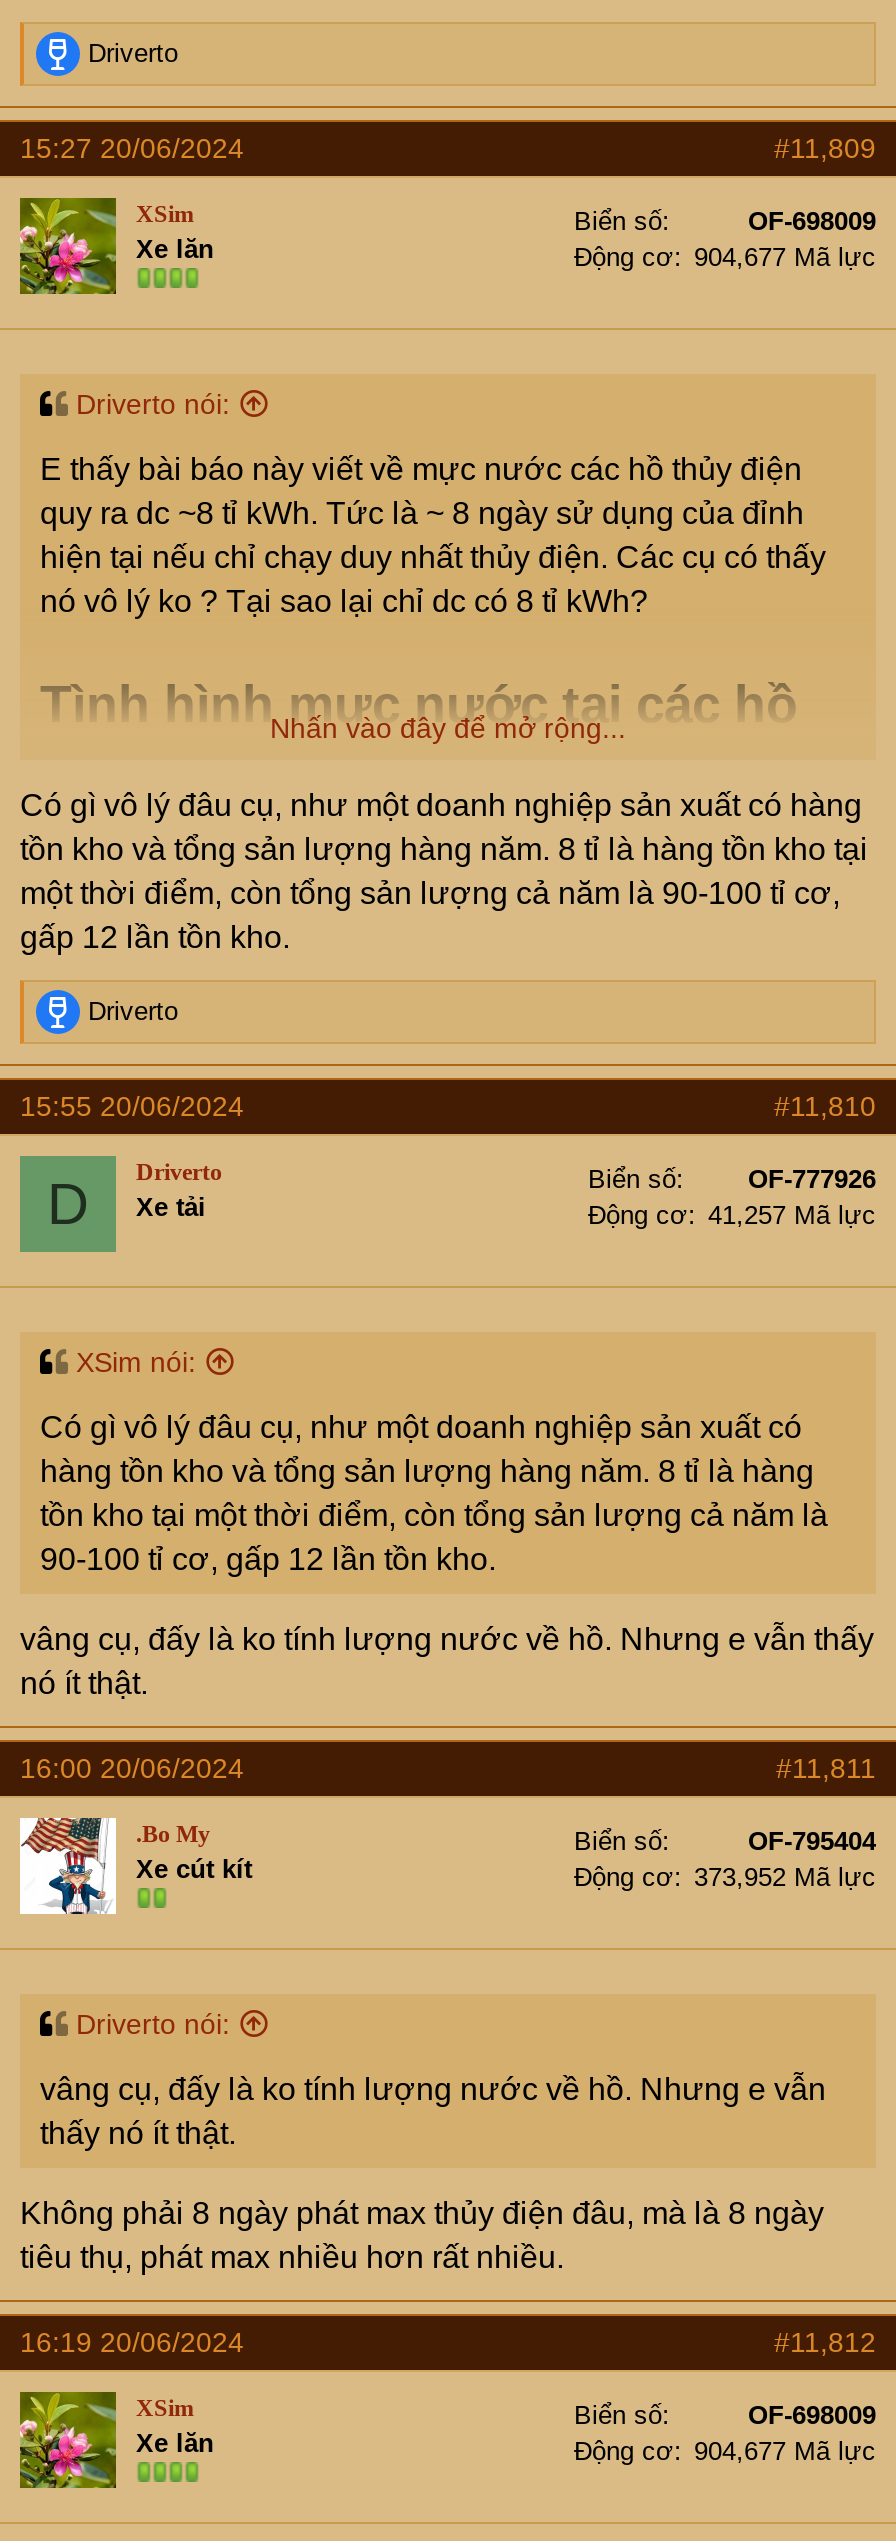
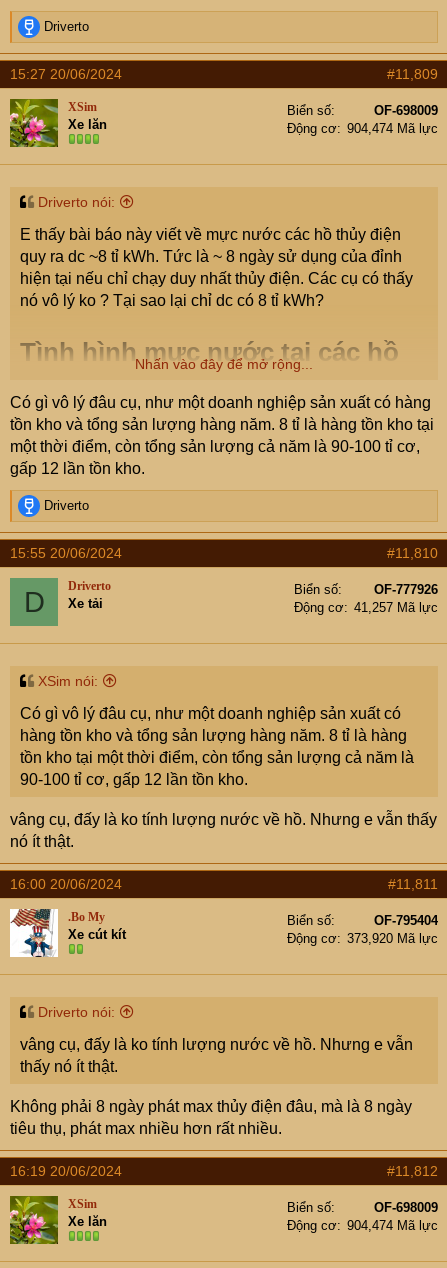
- Động cơ 904,677 Mã lực
+ Động cơ 904,474 Mã lực

- Động cơ 373,952 Mã lực
+ Động cơ 373,920 Mã lực

- Động cơ 904,677 Mã lực
+ Động cơ 904,474 Mã lực
